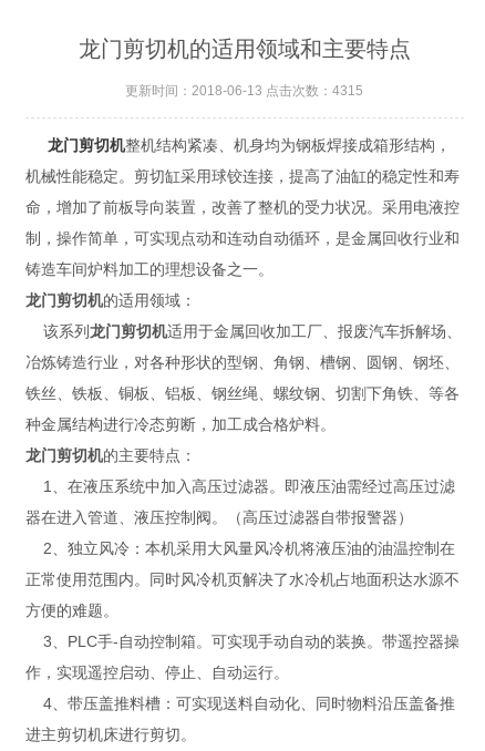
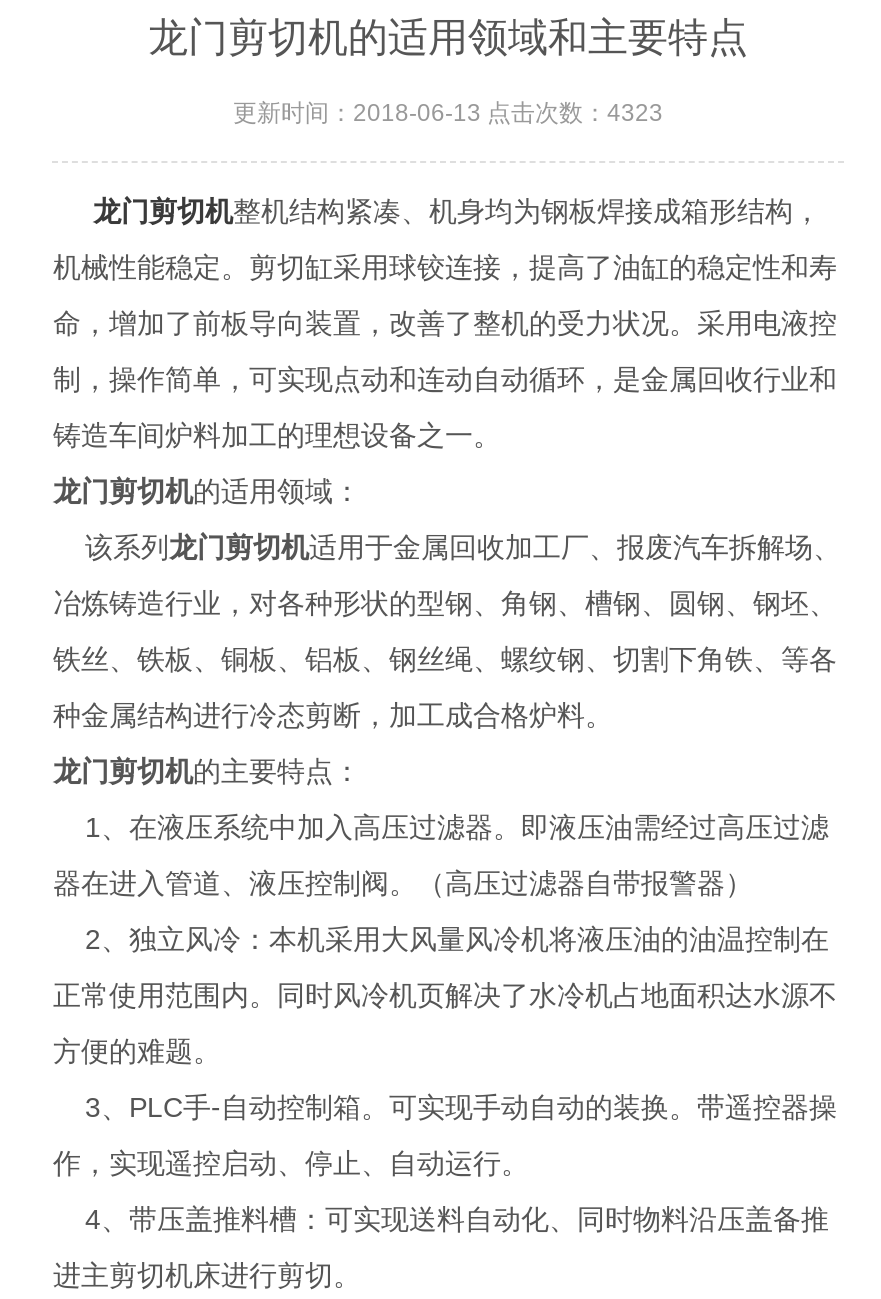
- 更新时间：2018-06-13 点击次数：4315
+ 更新时间：2018-06-13 点击次数：4323
